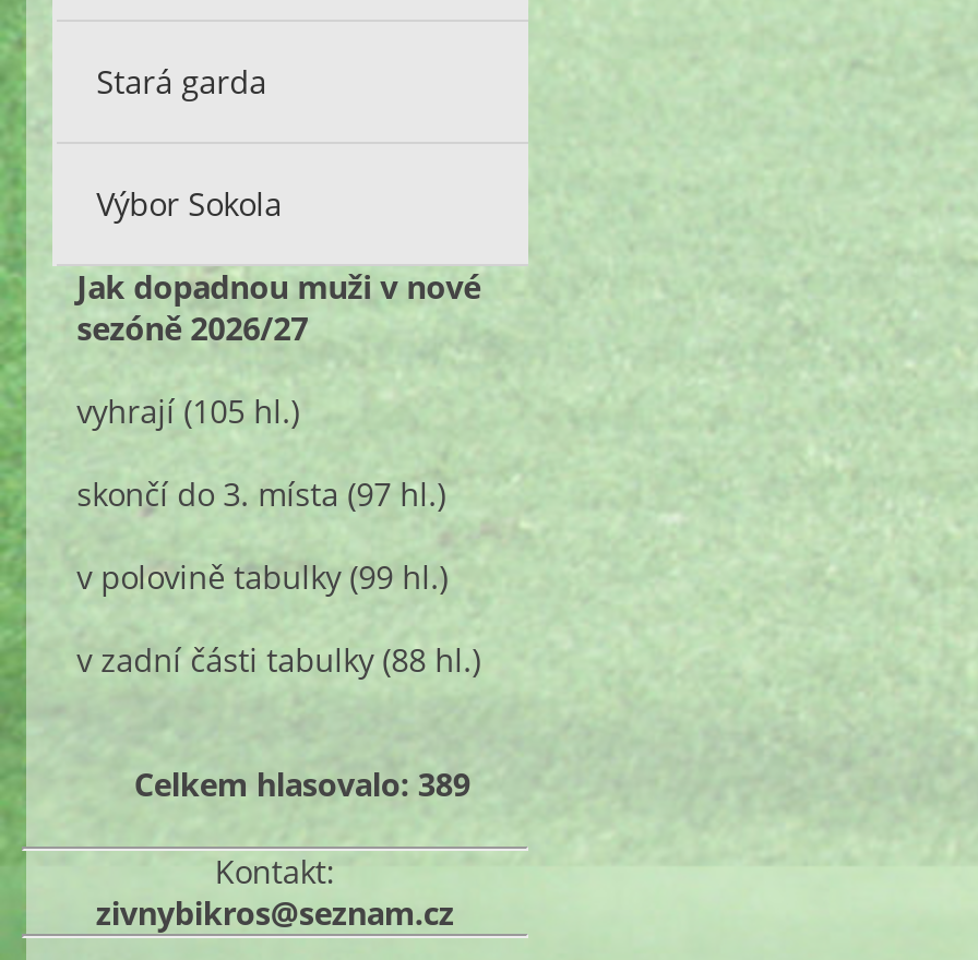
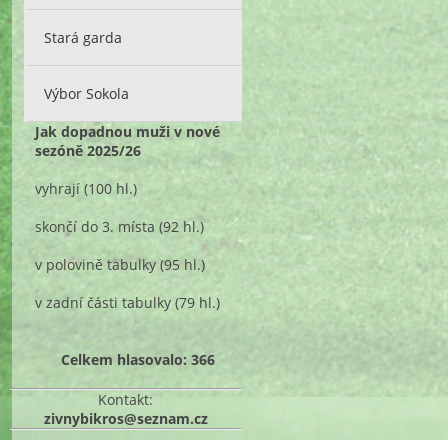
- sezóně 2026/27
+ sezóně 2025/26

- vyhrají (105 hl.)
+ vyhrají (100 hl.)

- skončí do 3. místa (97 hl.)
+ skončí do 3. místa (92 hl.)

- v polovině tabulky (99 hl.)
+ v polovině tabulky (95 hl.)

- v zadní části tabulky (88 hl.)
+ v zadní části tabulky (79 hl.)

- Celkem hlasovalo: 389
+ Celkem hlasovalo: 366
